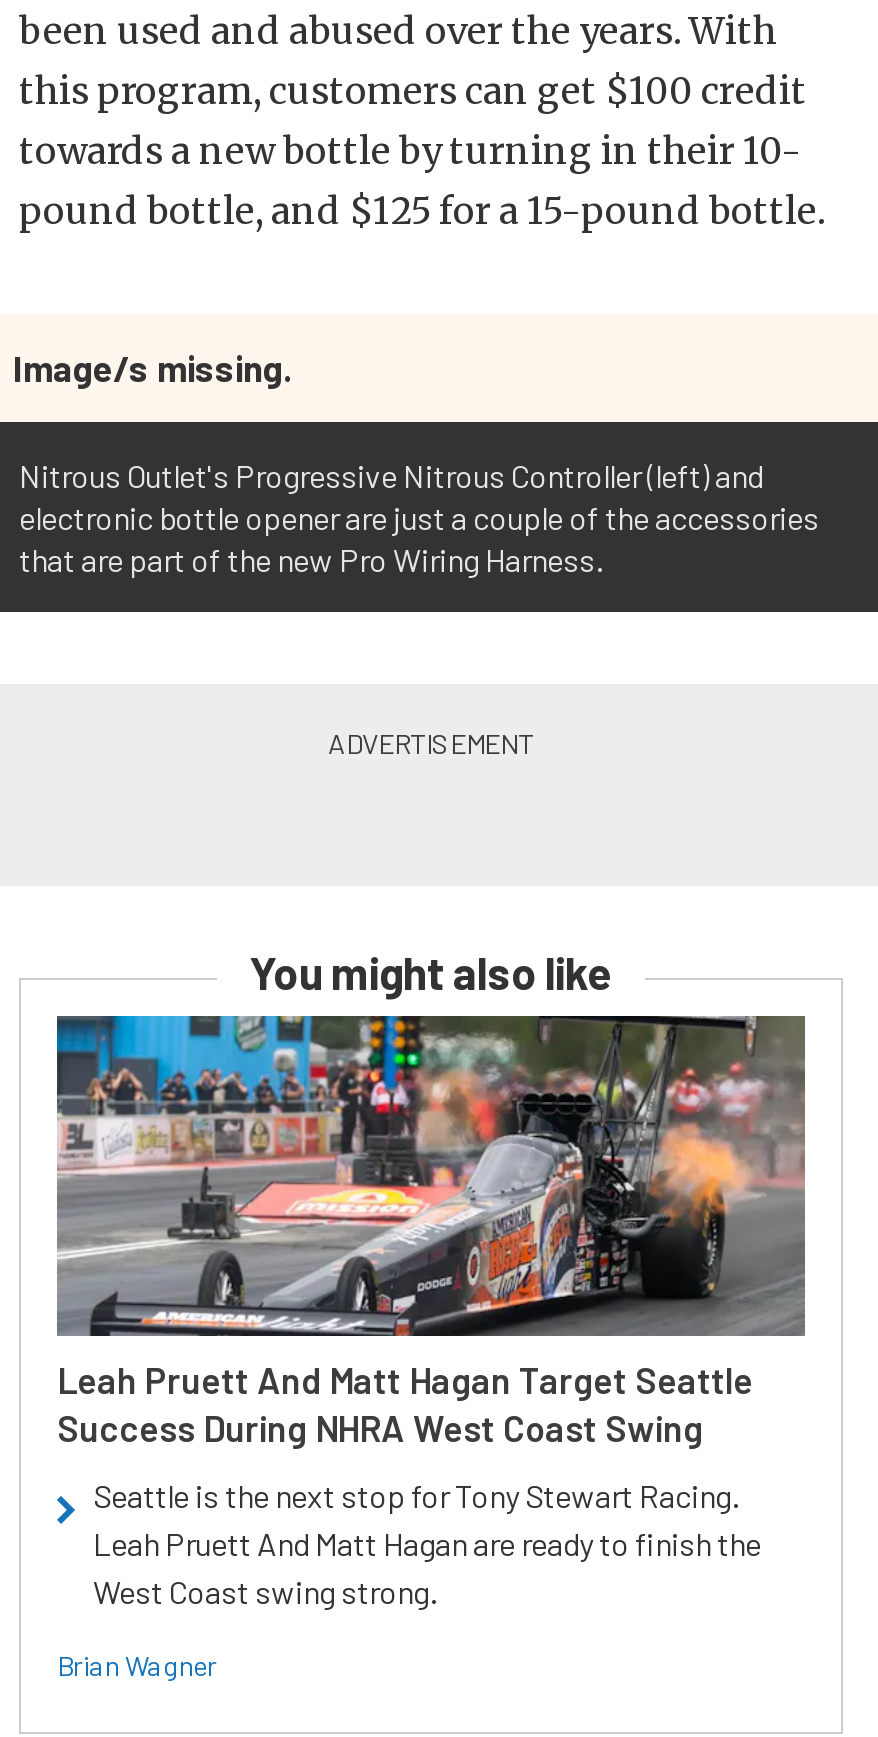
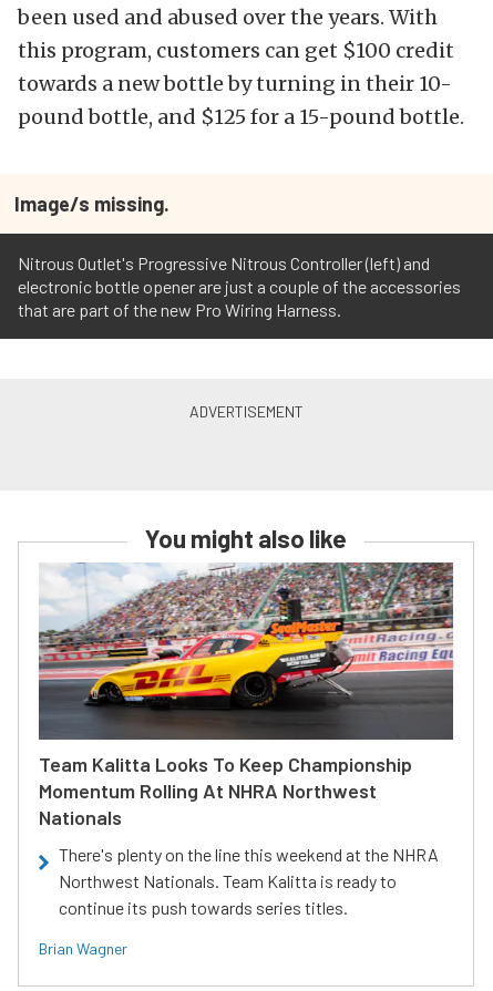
- [image]
- Leah Pruett And Matt Hagan Target Seattle
- Success During NHRA West Coast Swing
+ [image]
+ Team Kalitta Looks To Keep Championship
+ Momentum Rolling At NHRA Northwest
+ Nationals

- Seattle is the next stop for Tony Stewart Racing.
- Leah Pruett And Matt Hagan are ready to finish the
- West Coast swing strong.
+ There's plenty on the line this weekend at the NHRA
+ Northwest Nationals. Team Kalitta is ready to
+ continue its push towards series titles.
